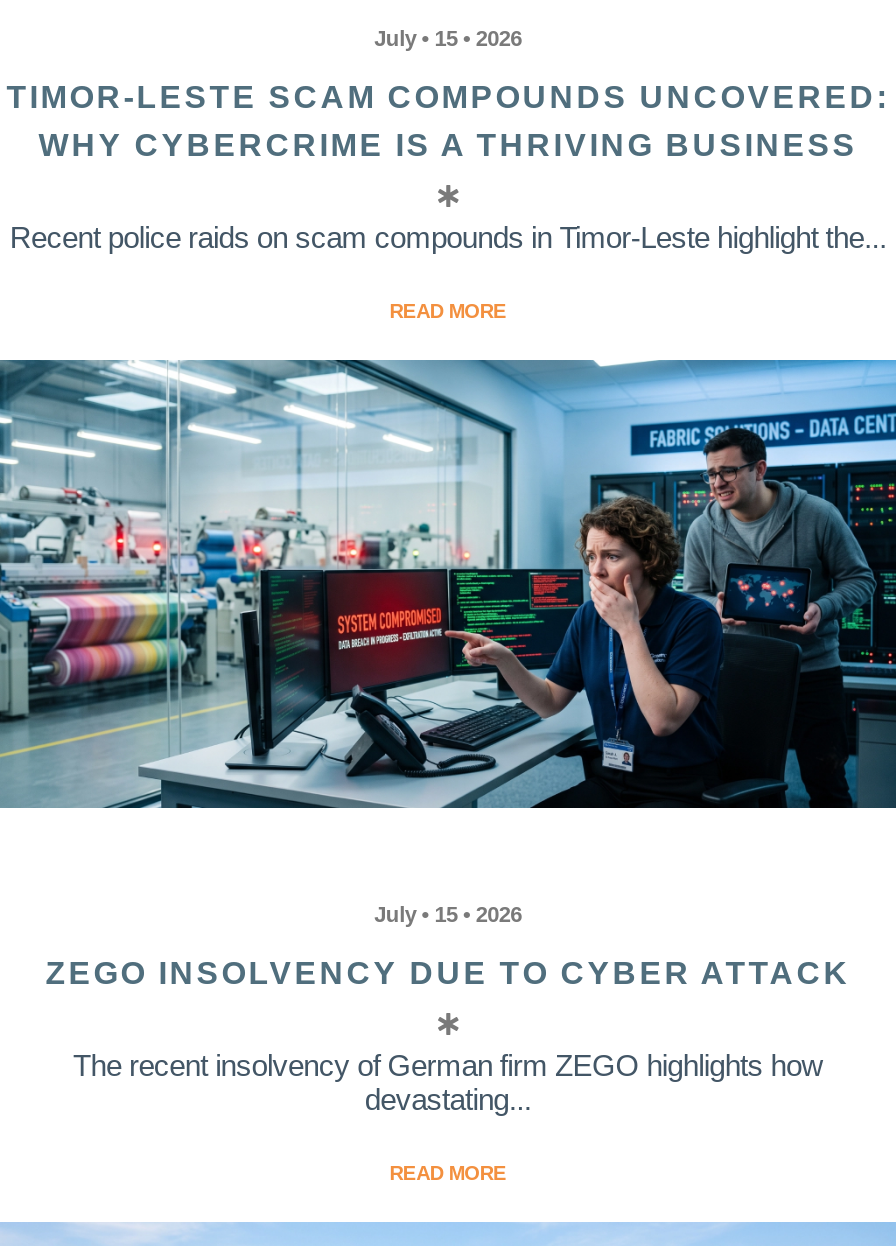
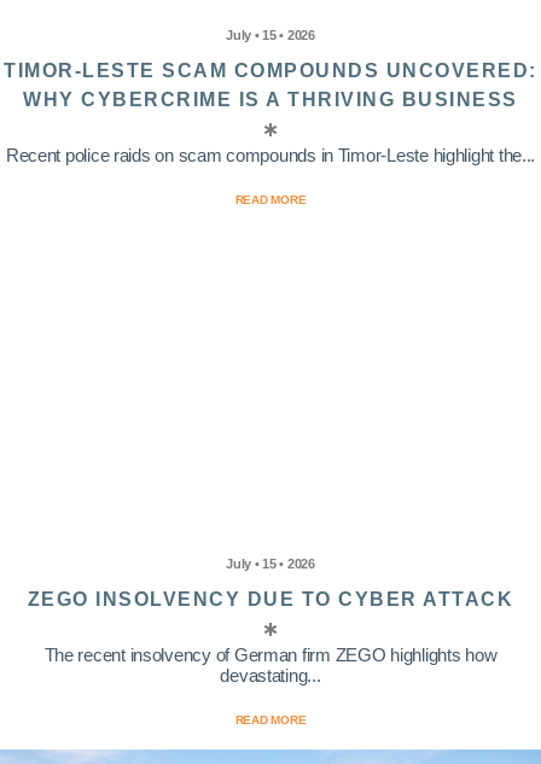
- [image]
